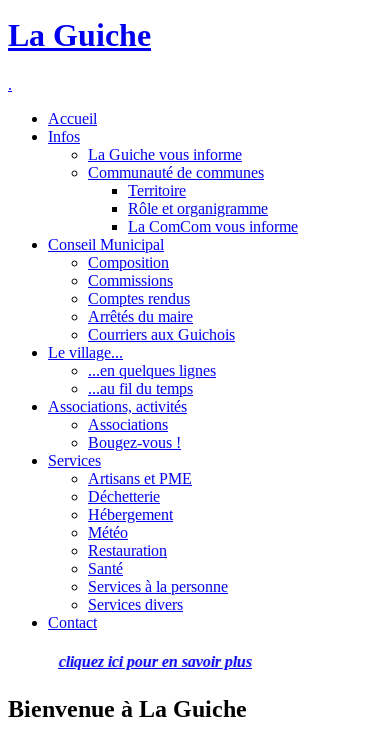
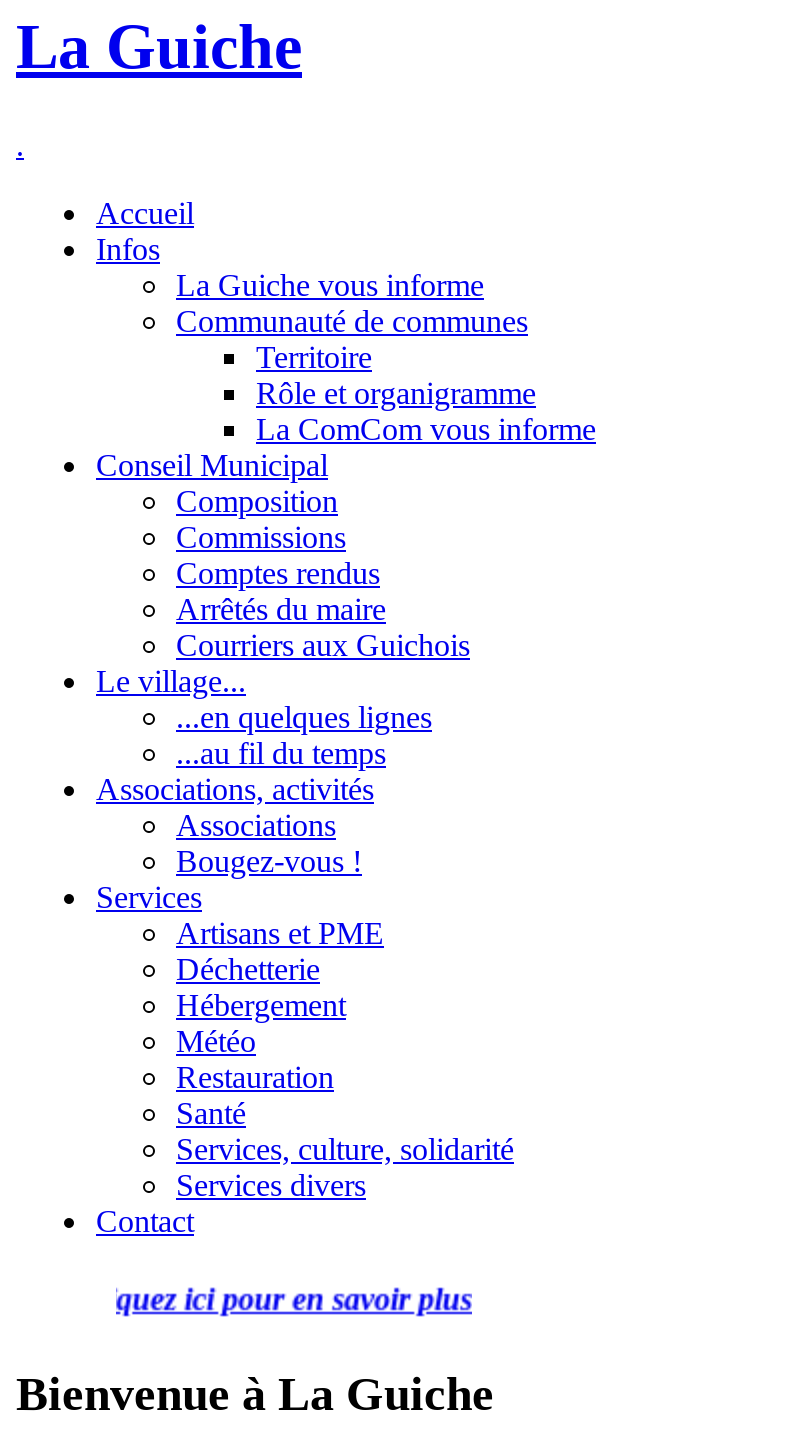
- Services à la personne
+ Services, culture, solidarité
